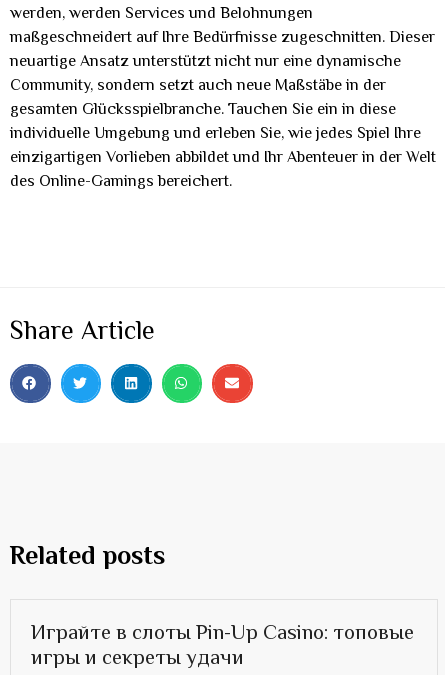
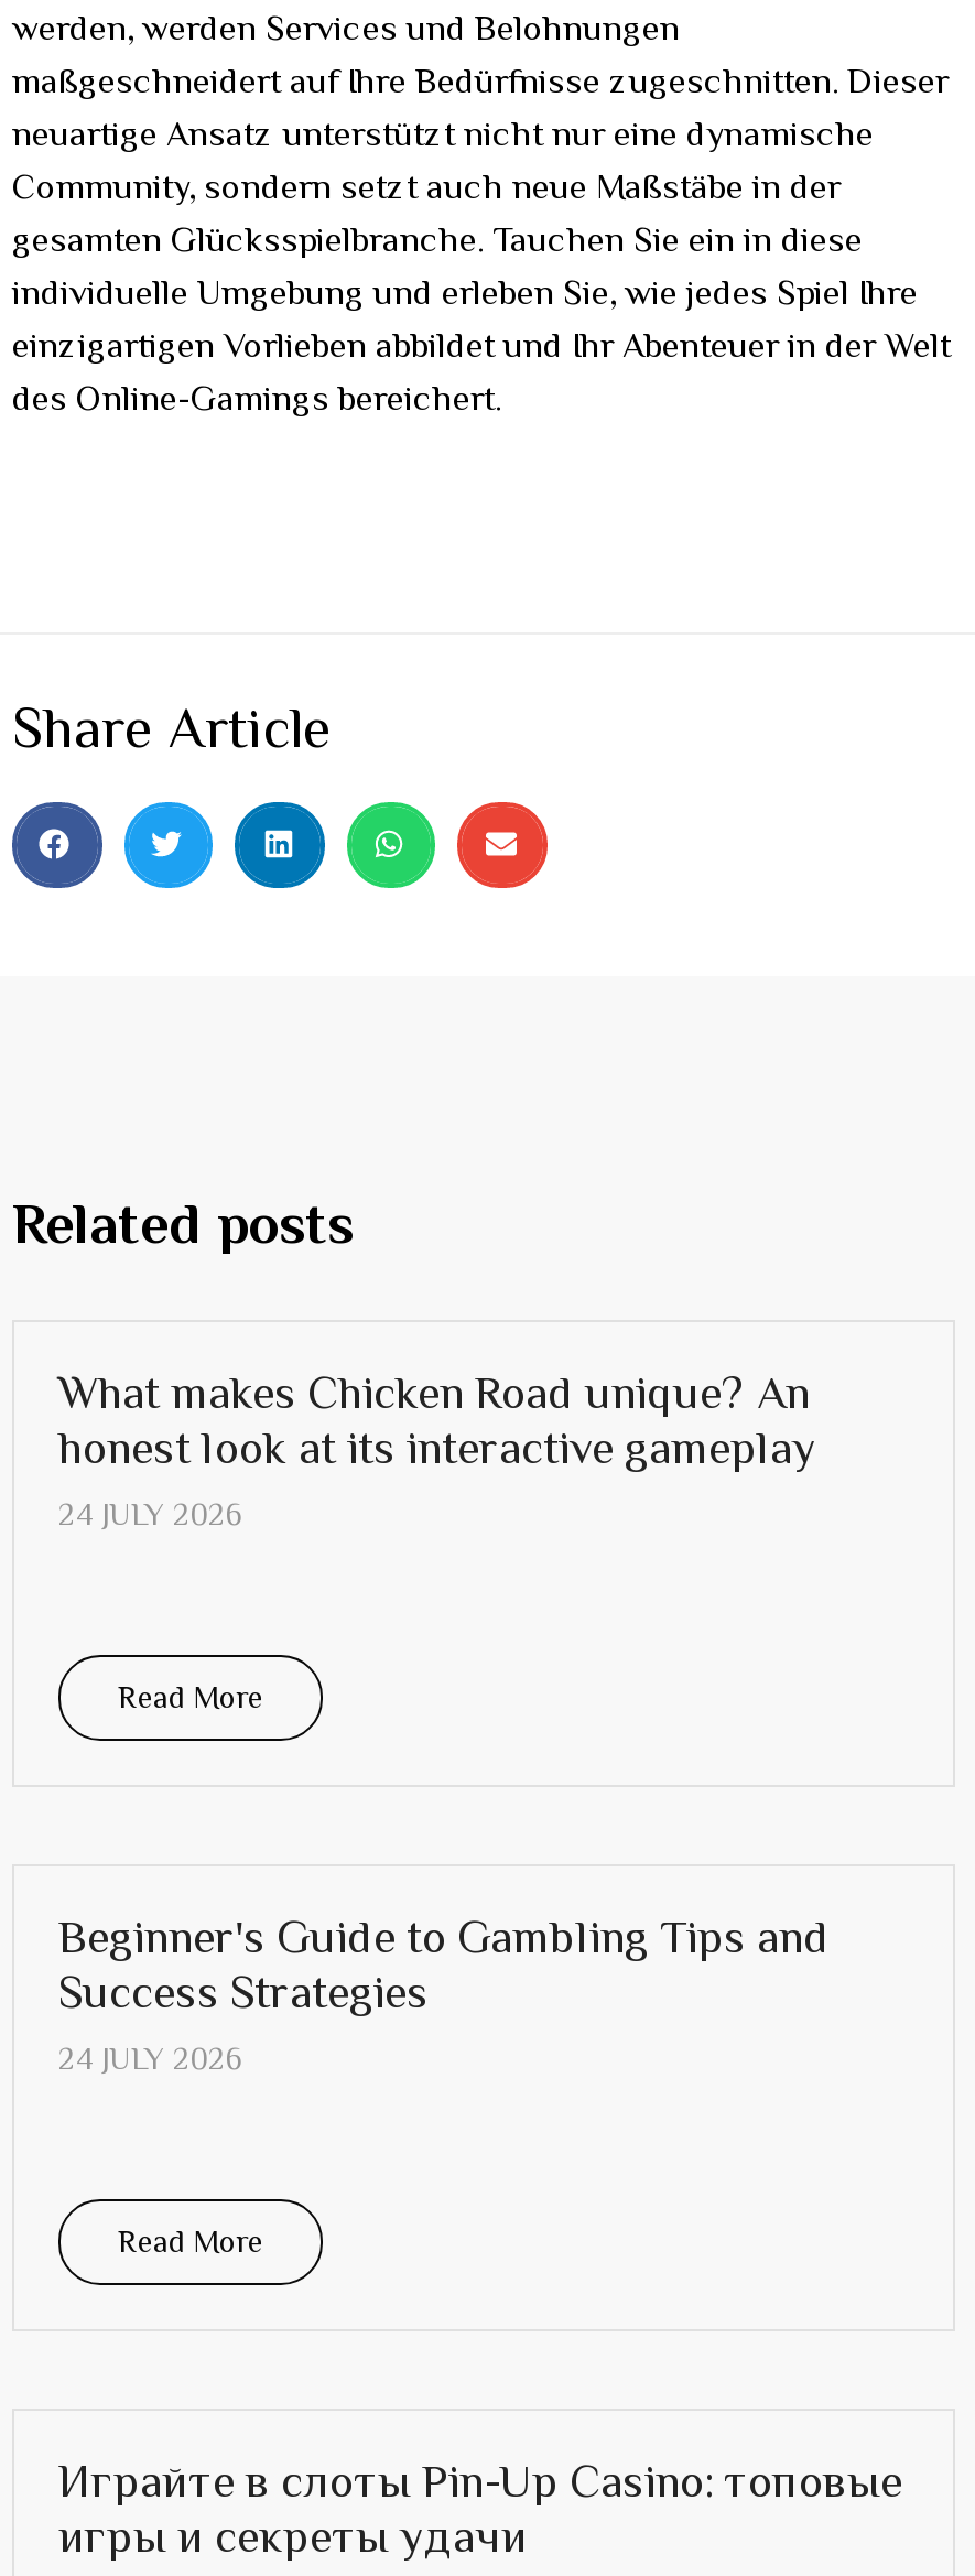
+ What makes Chicken Road unique? An
+ honest look at its interactive gameplay
+ 24 JULY 2026

+ Beginner's Guide to Gambling Tips and
+ Success Strategies
+ 24 JULY 2026

+ Read More

+ Read More
